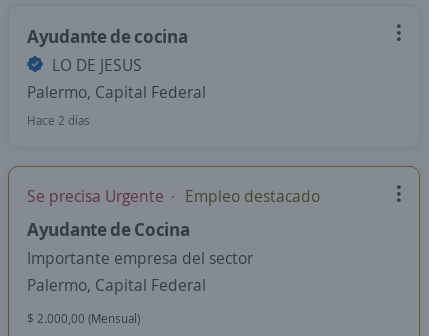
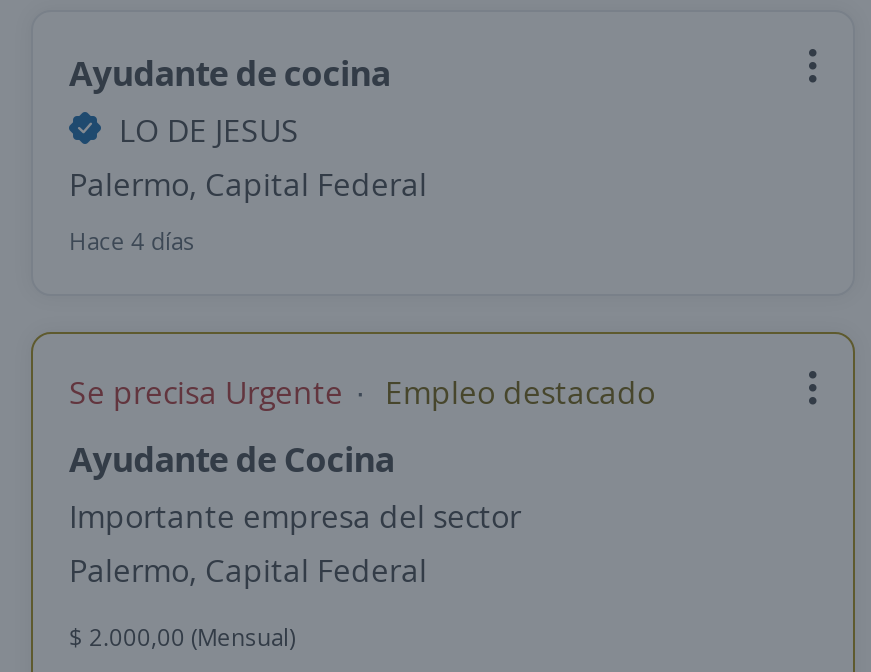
- Hace 2 días
+ Hace 4 días
